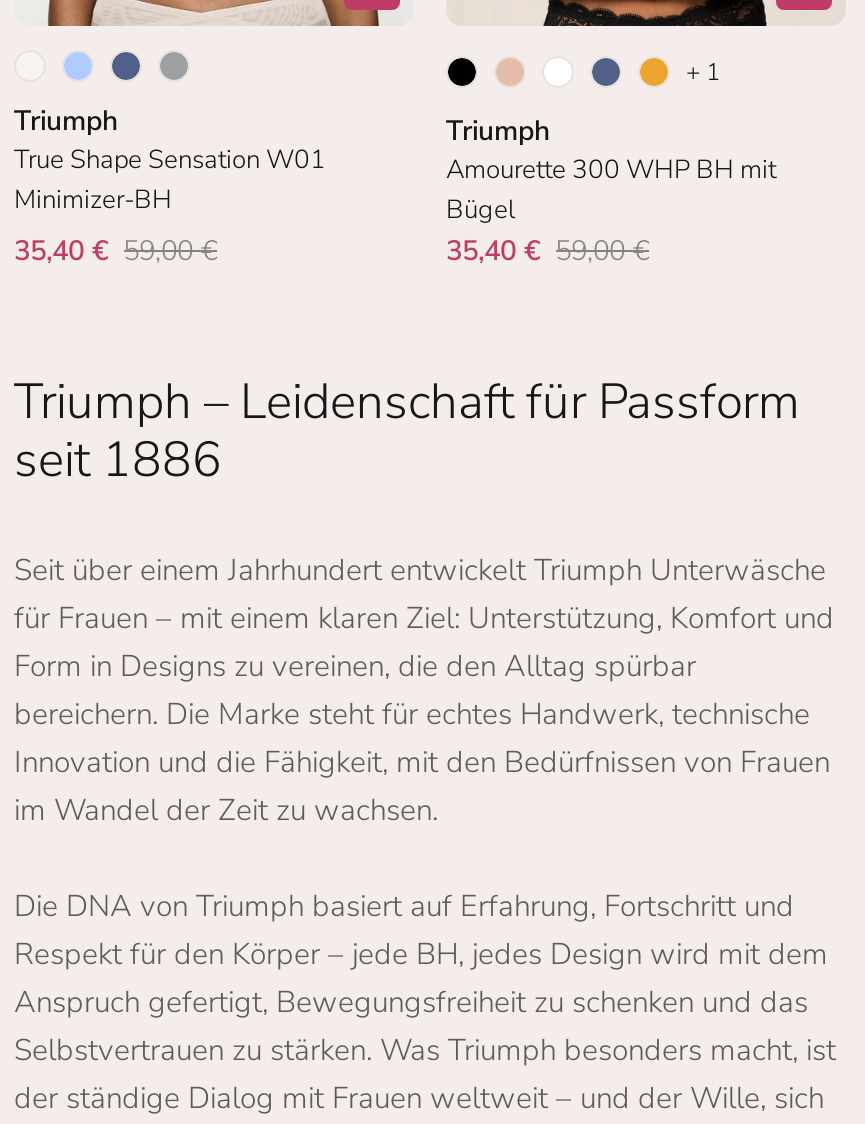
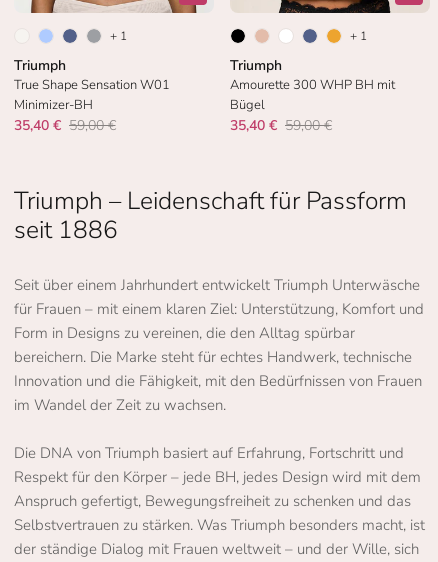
+ + 1
